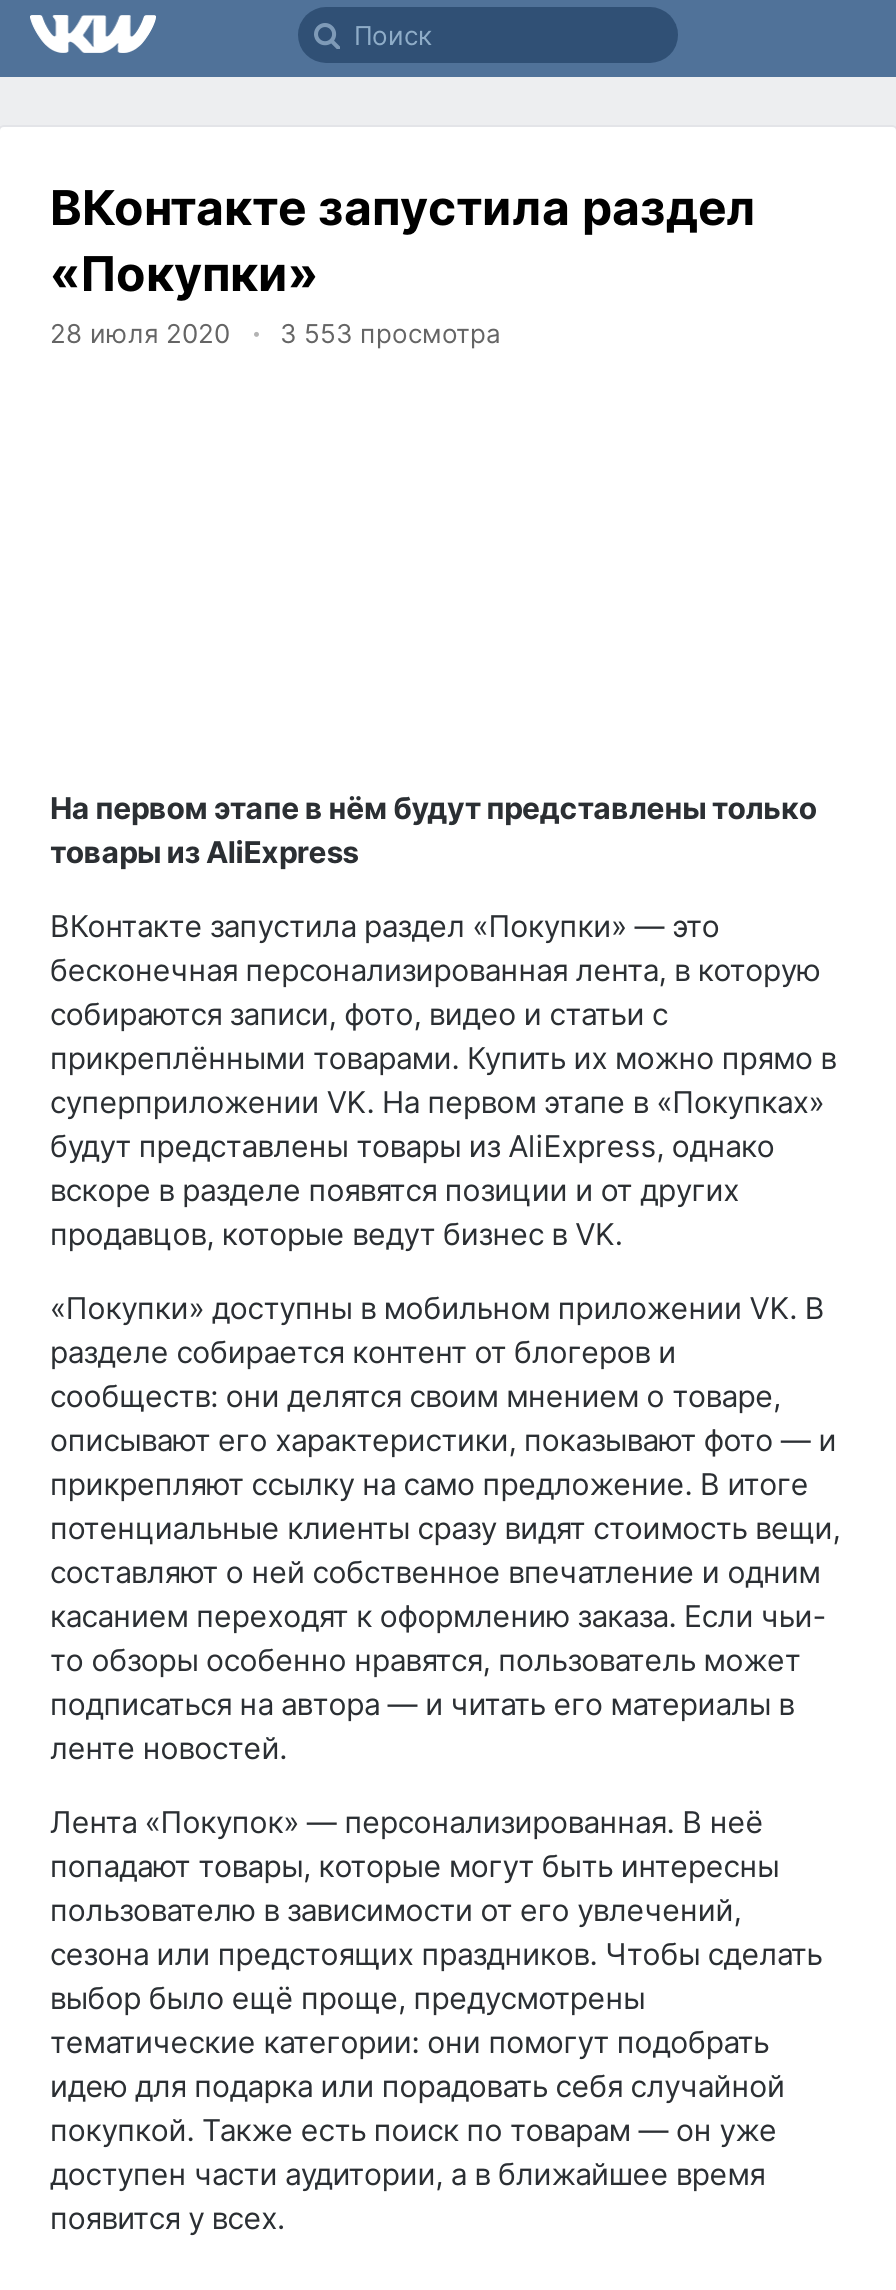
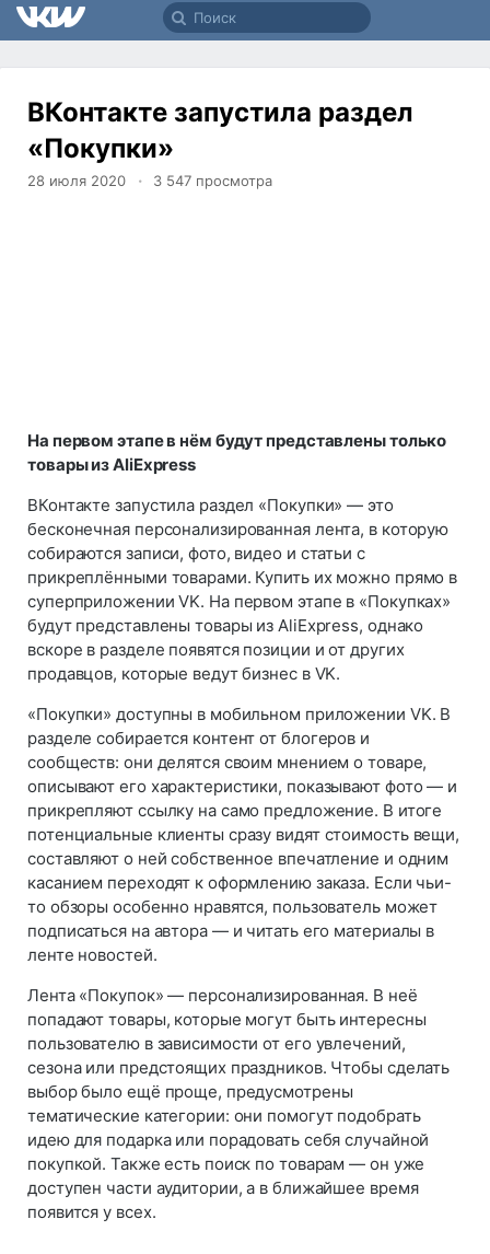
- 28 июля 2020 3 553 просмотра
+ 28 июля 2020 3 547 просмотра
